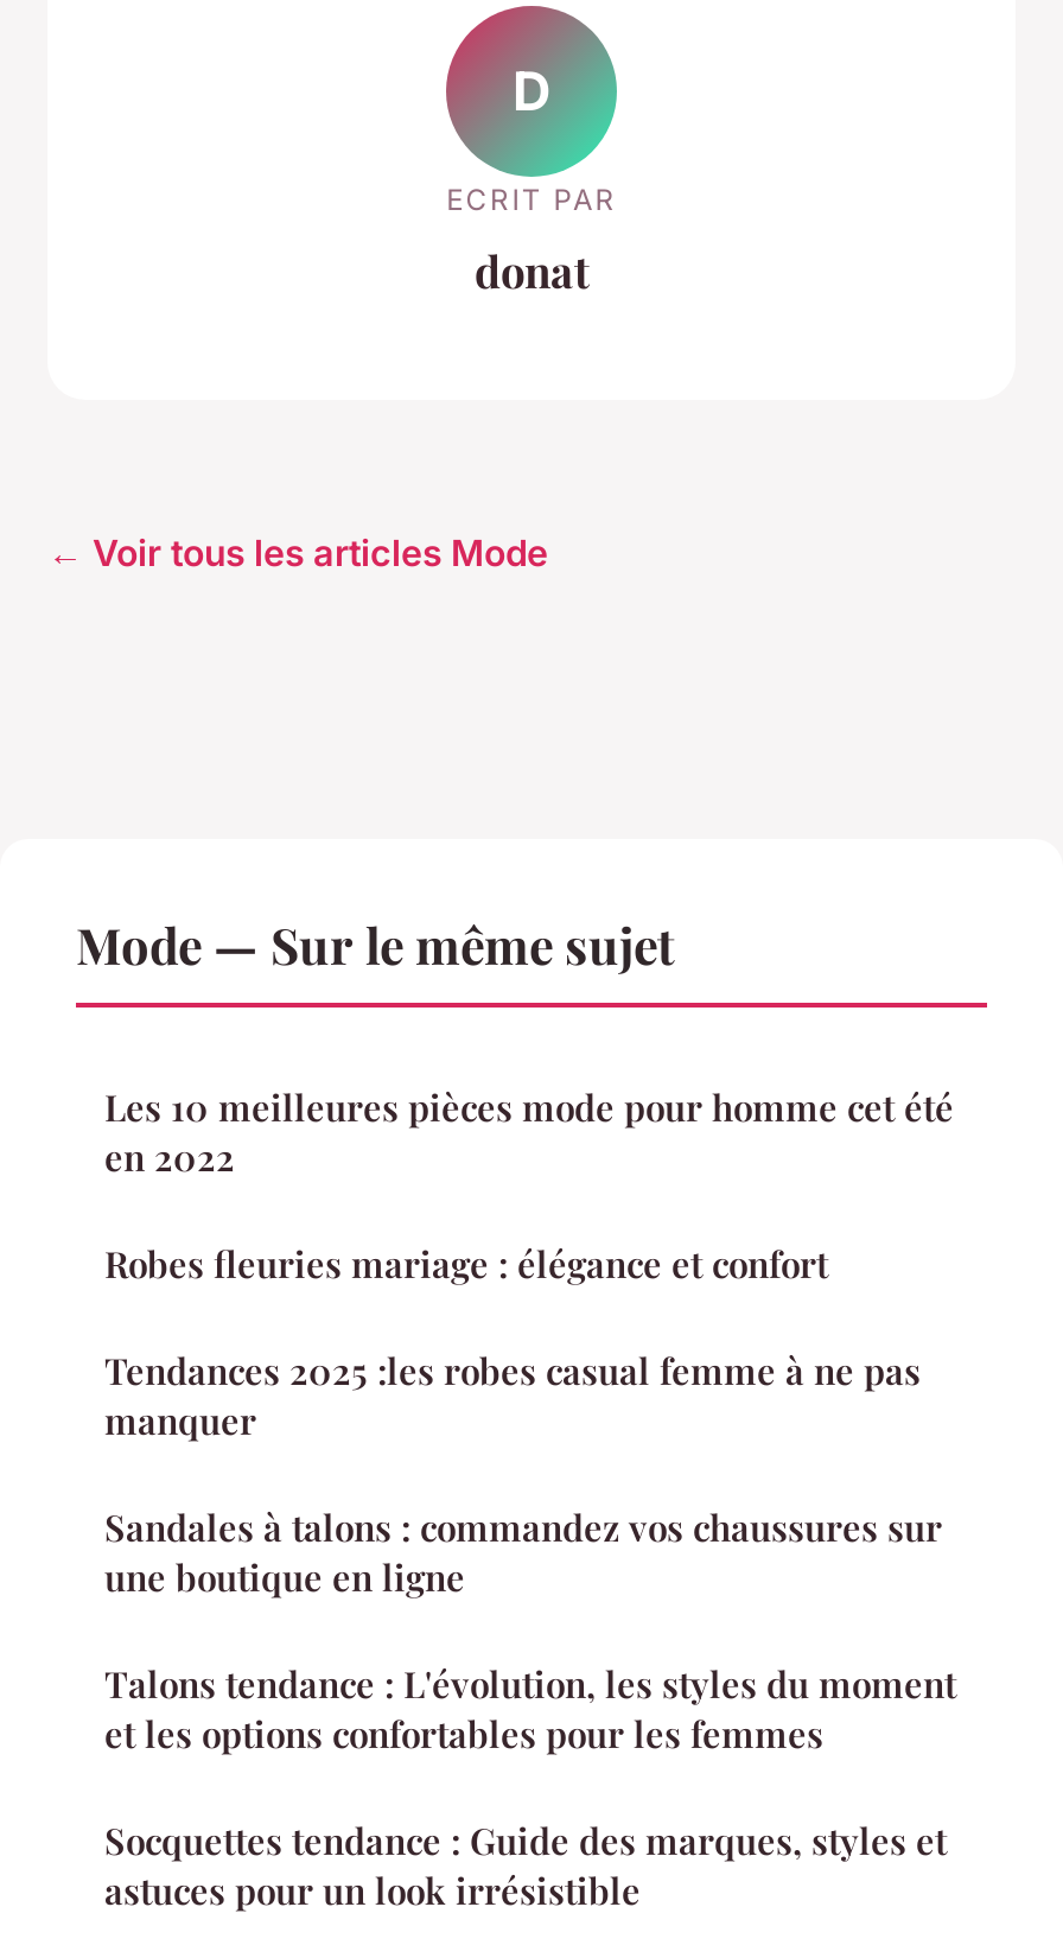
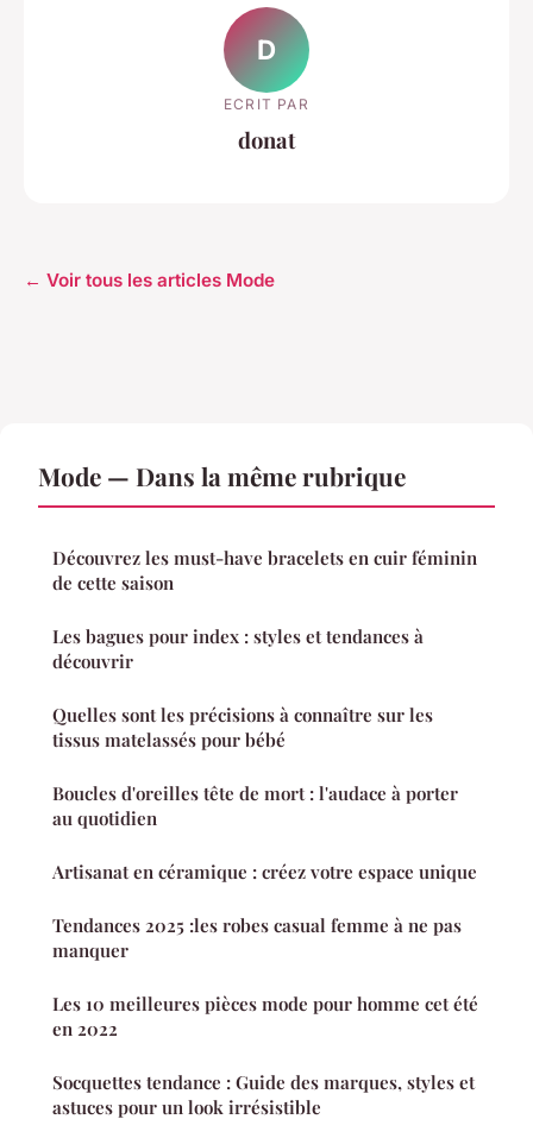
- Mode — Sur le même sujet
- Robes fleuries mariage : élégance et confort
+ Mode — Dans la même rubrique
+ Découvrez les must-have bracelets en cuir féminin
+ de cette saison
+ Les bagues pour index : styles et tendances à
+ découvrir
+ Quelles sont les précisions à connaître sur les
+ tissus matelassés pour bébé
+ Boucles d'oreilles tête de mort : l'audace à porter
+ au quotidien
+ Artisanat en céramique : créez votre espace unique

moved down: Les 10 meilleures pièces mode pour homme cet été | en 2022

moved down: Tendances 2025 :les robes casual femme à ne pas | manquer

- Sandales à talons : commandez vos chaussures sur
- une boutique en ligne
- Talons tendance : L'évolution, les styles du moment
- et les options confortables pour les femmes
